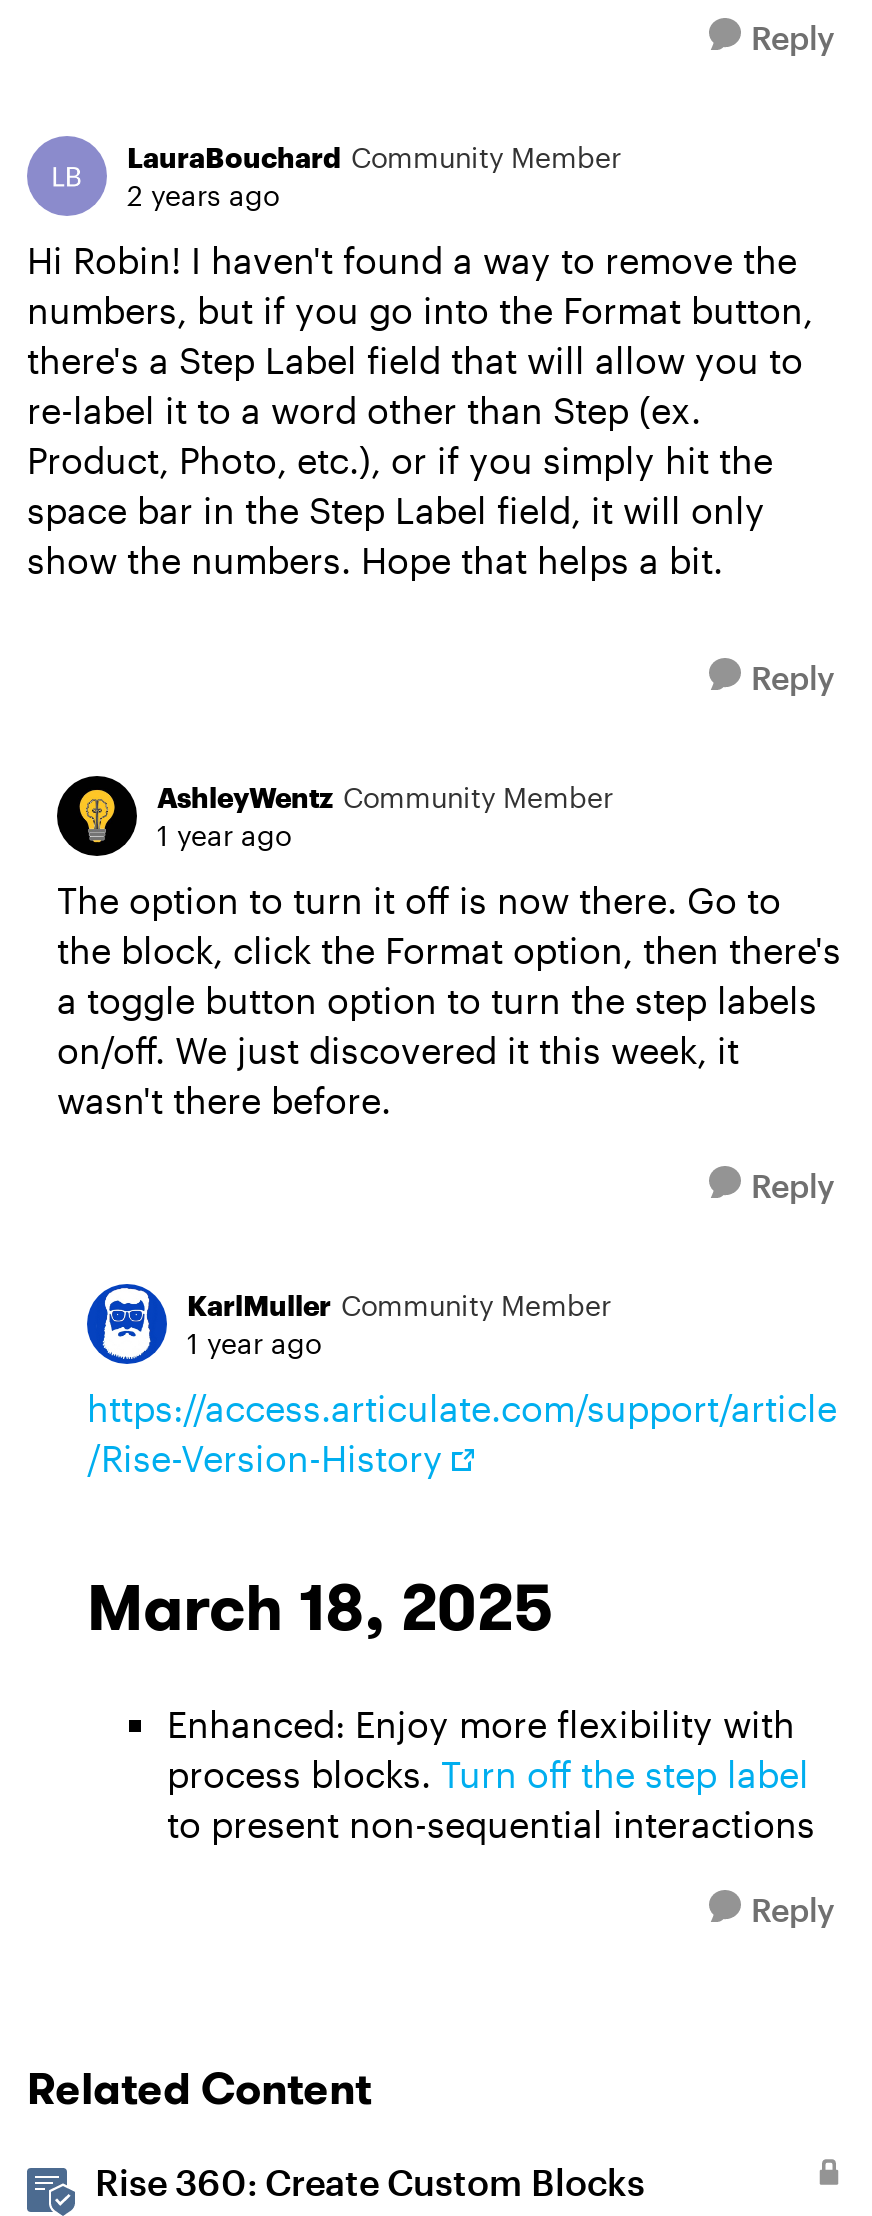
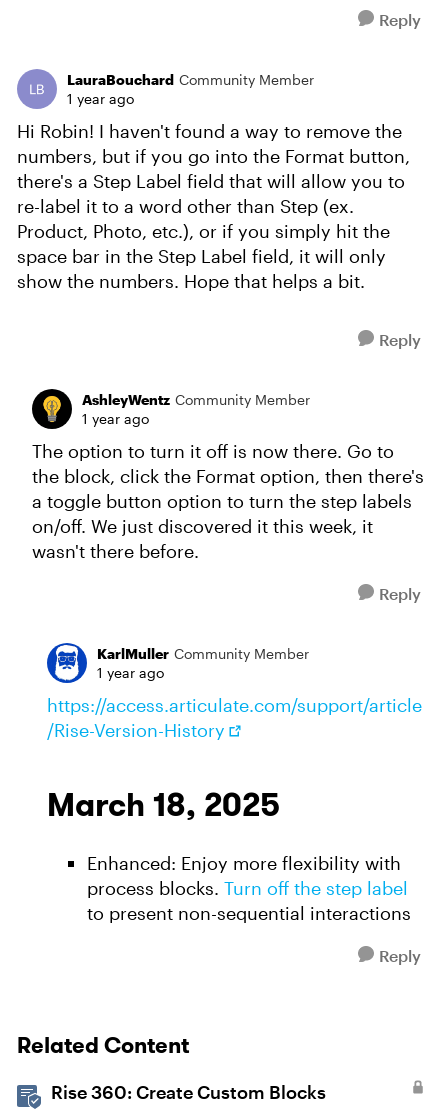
- 2 years ago
+ 1 year ago
